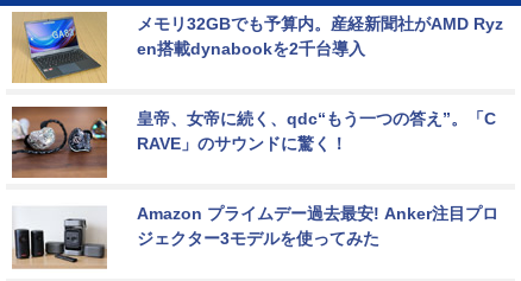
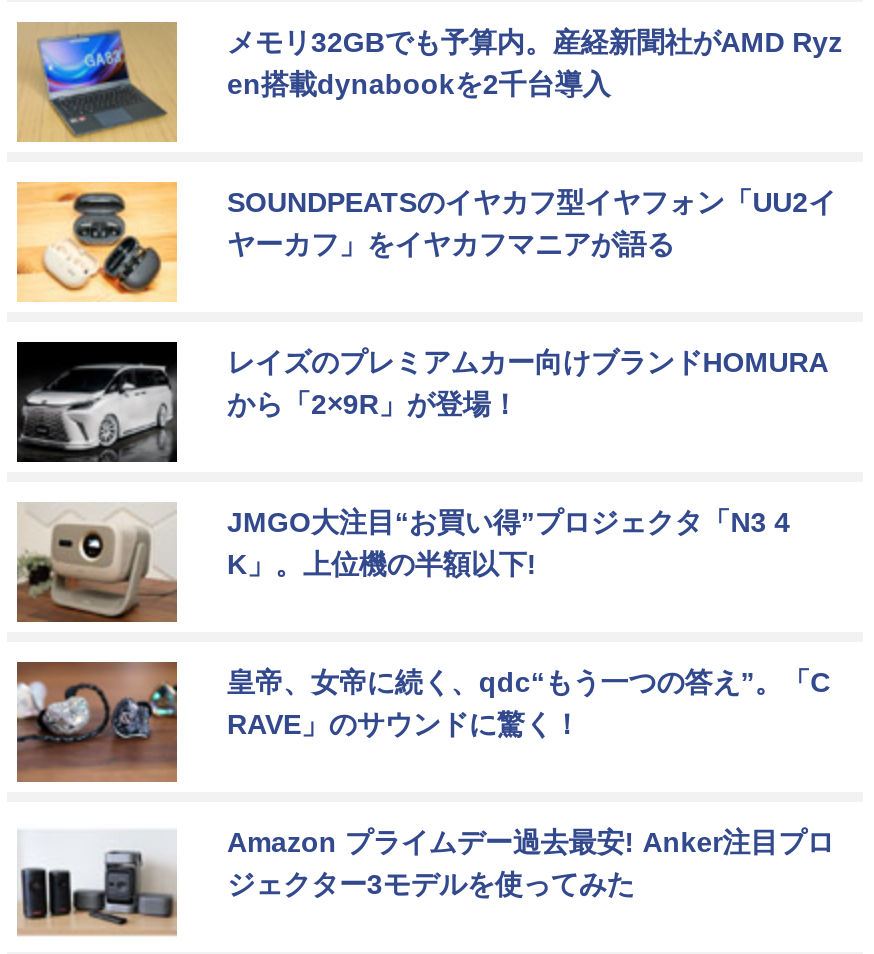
+ [image]
+ SOUNDPEATSのイヤカフ型イヤフォン「UU2イ
+ ヤーカフ」をイヤカフマニアが語る

+ [image]
+ レイズのプレミアムカー向けブランドHOMURA
+ から「2×9R」が登場！

+ [image]
+ JMGO大注目“お買い得”プロジェクタ「N3 4
+ K」。上位機の半額以下!
